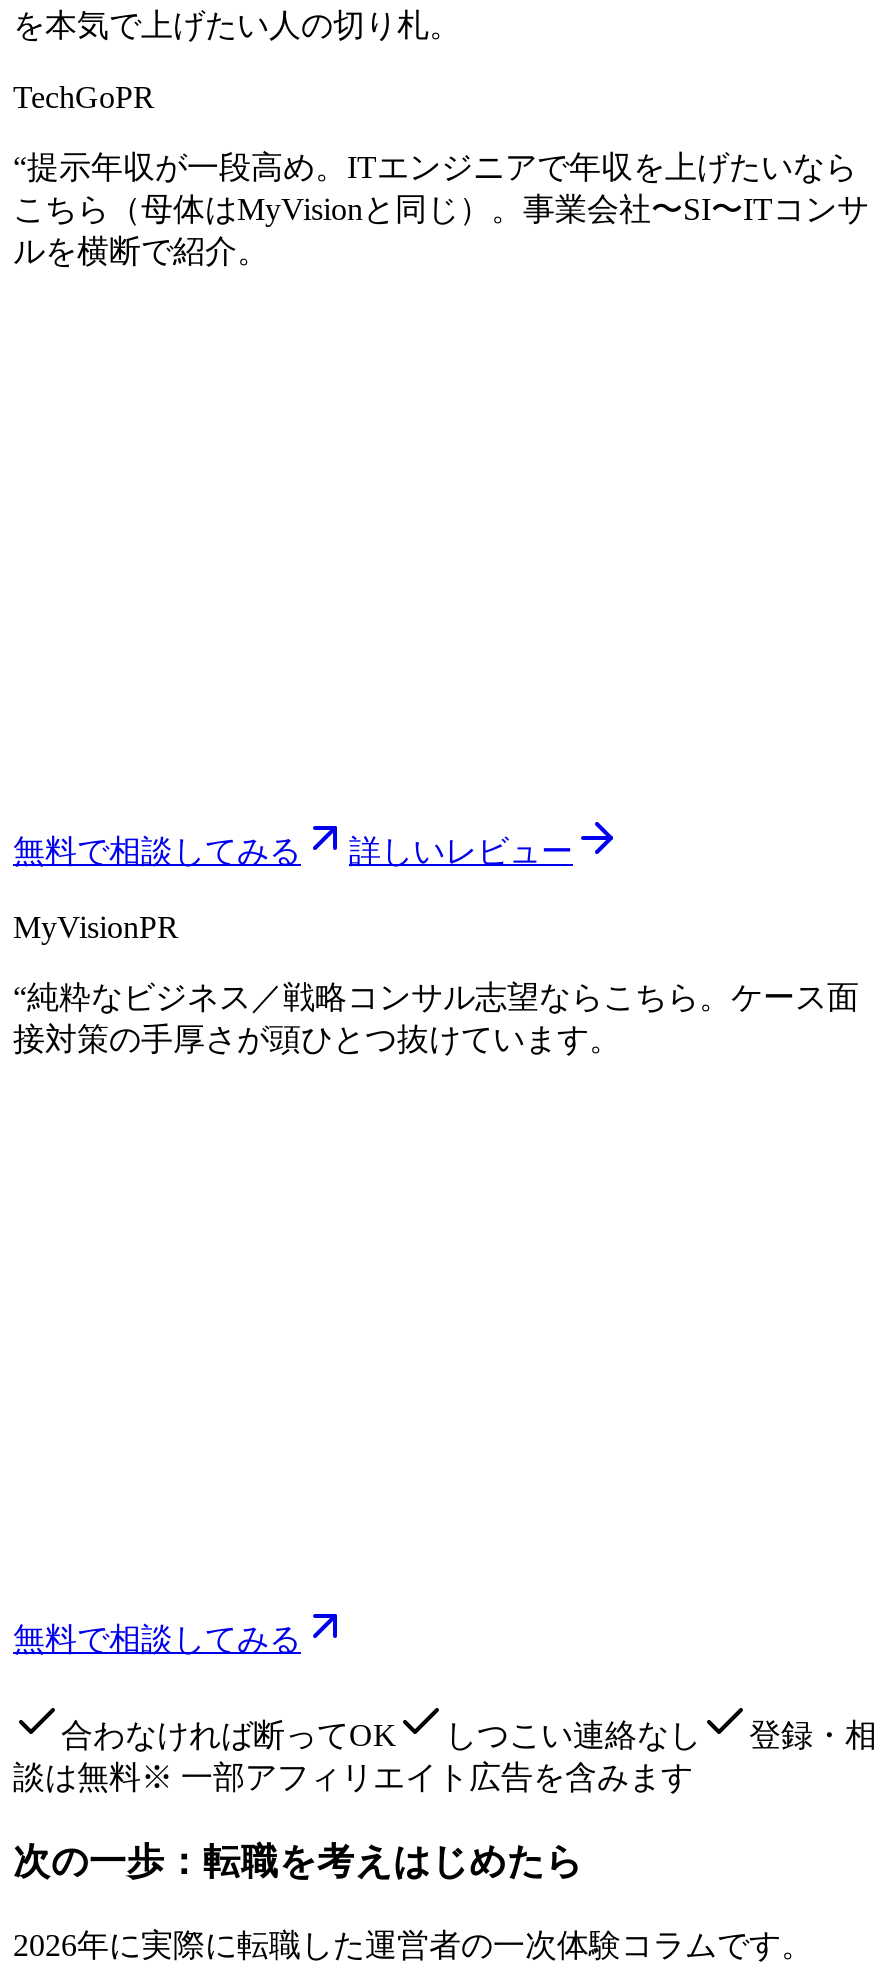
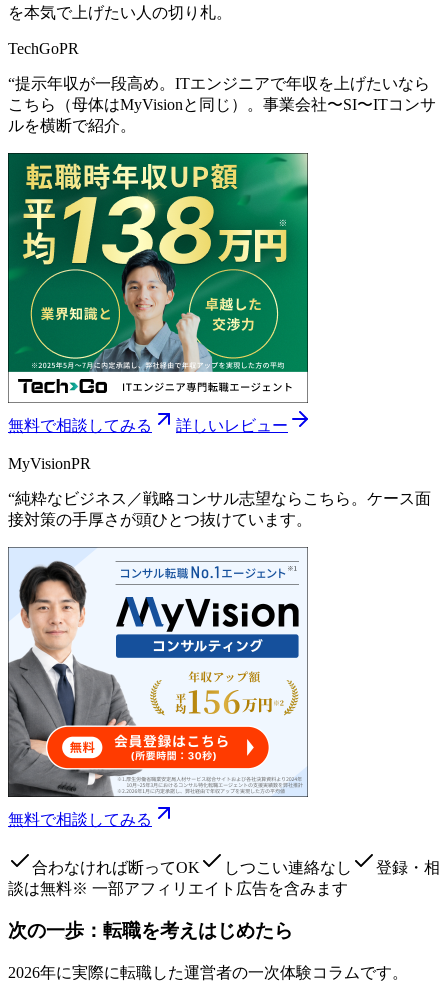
+ [image]

+ [image]
